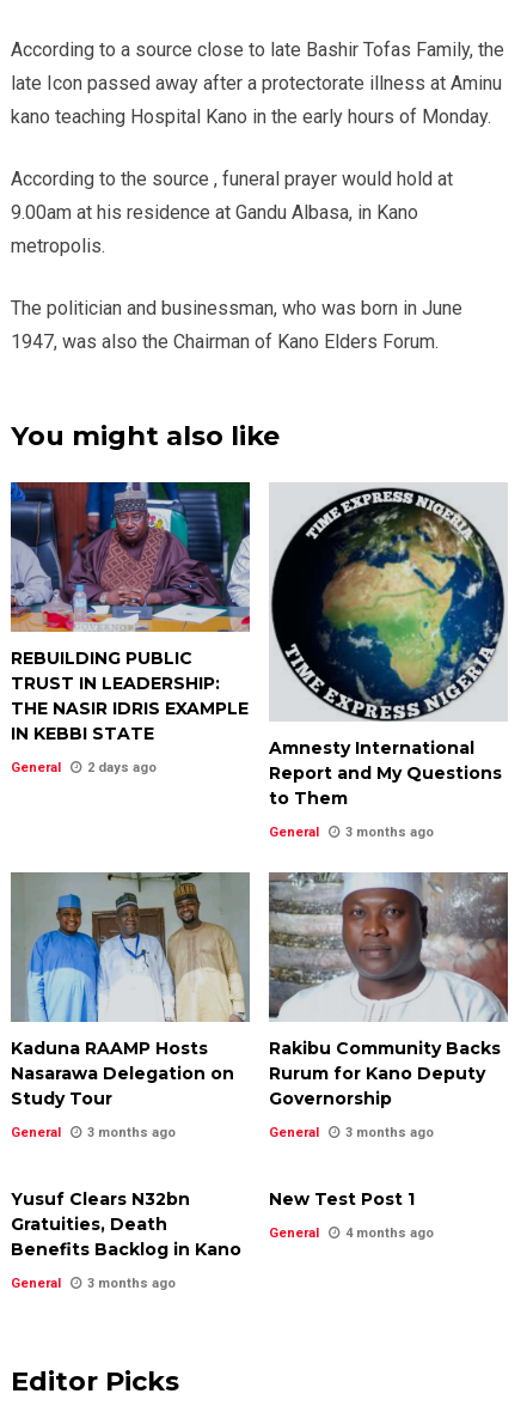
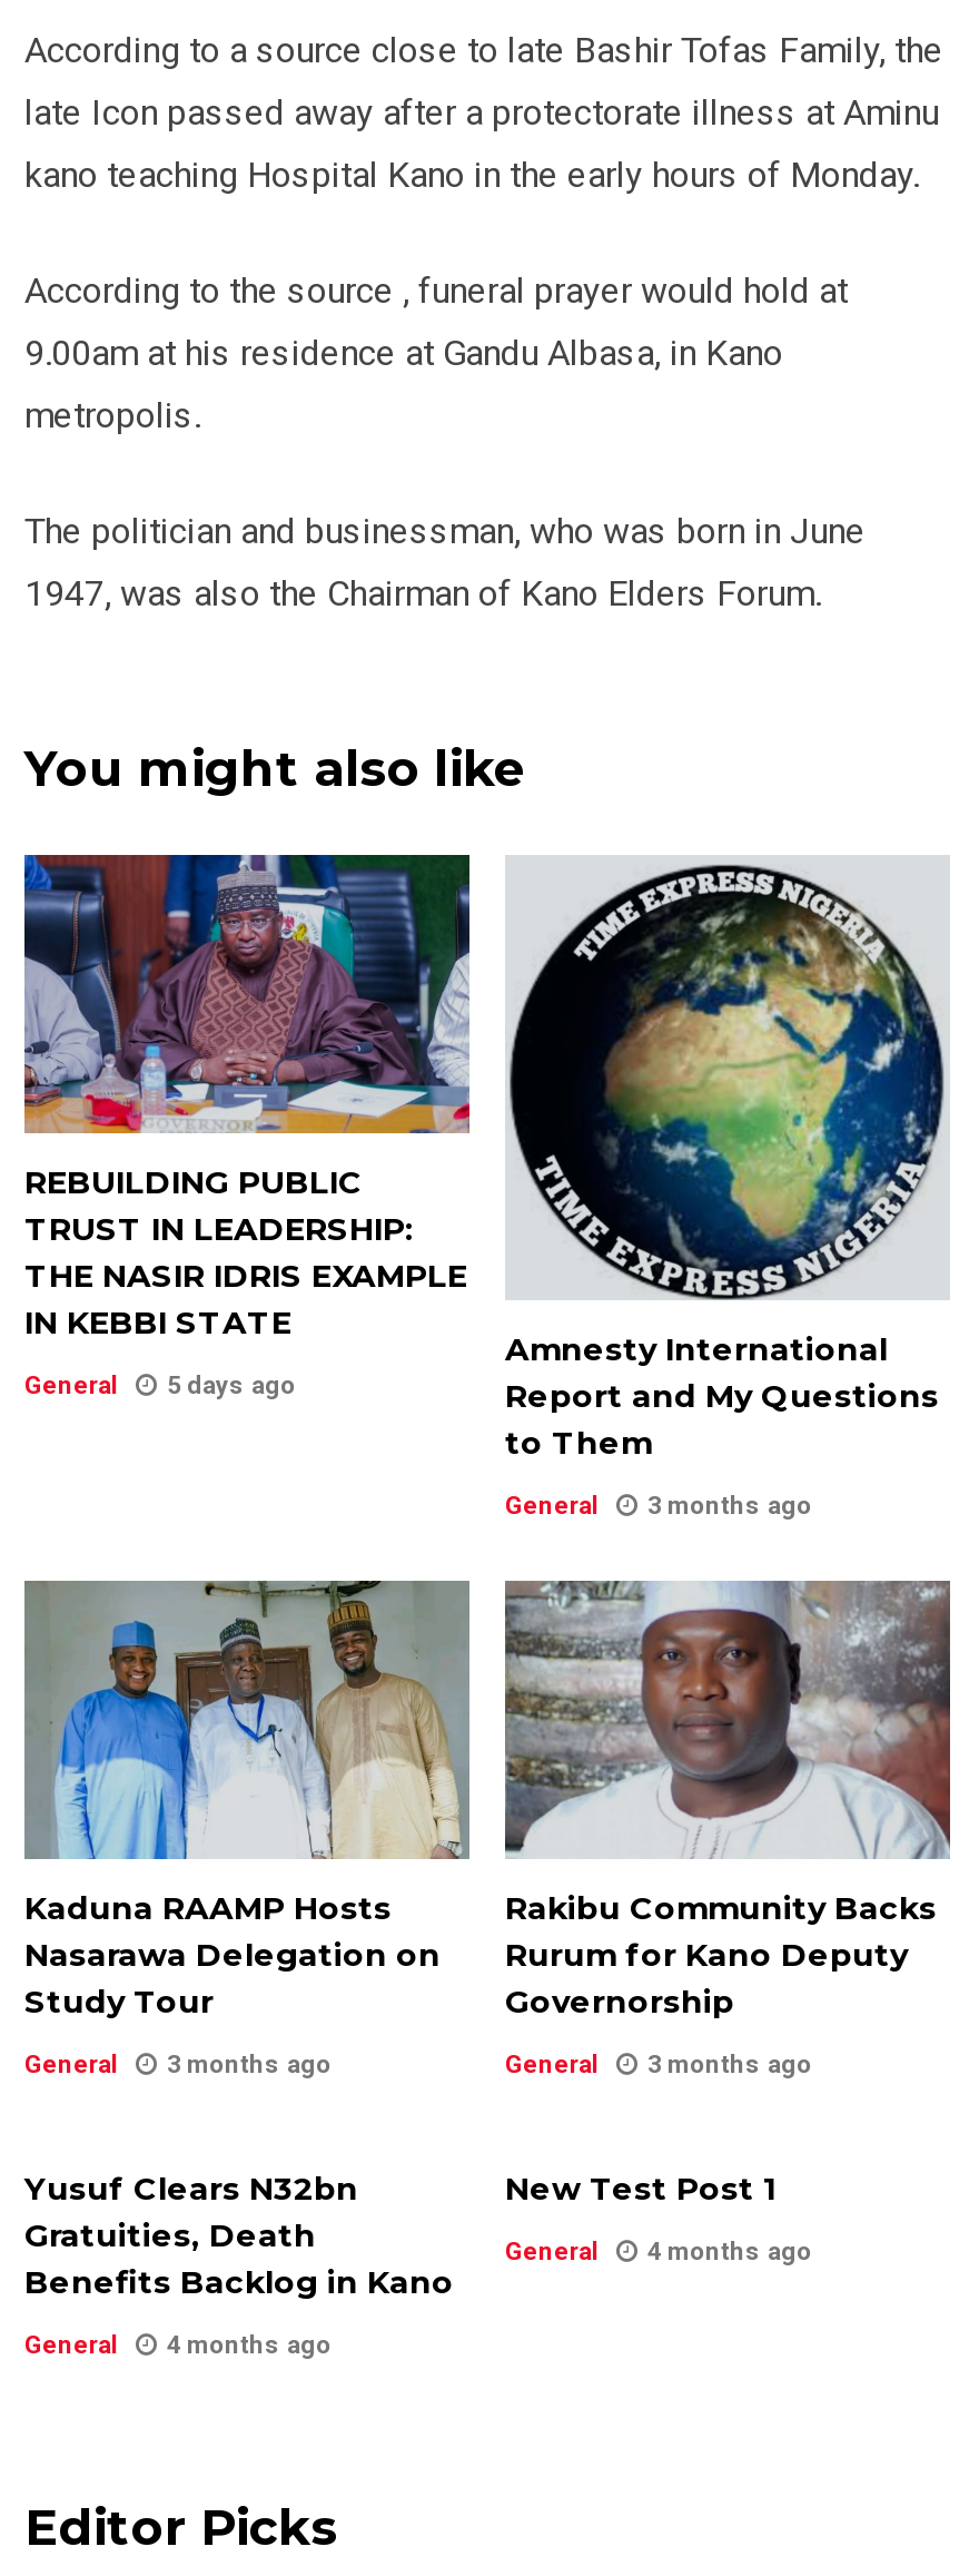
- General 2 days ago
+ General 5 days ago

- General 3 months ago
+ General 4 months ago
